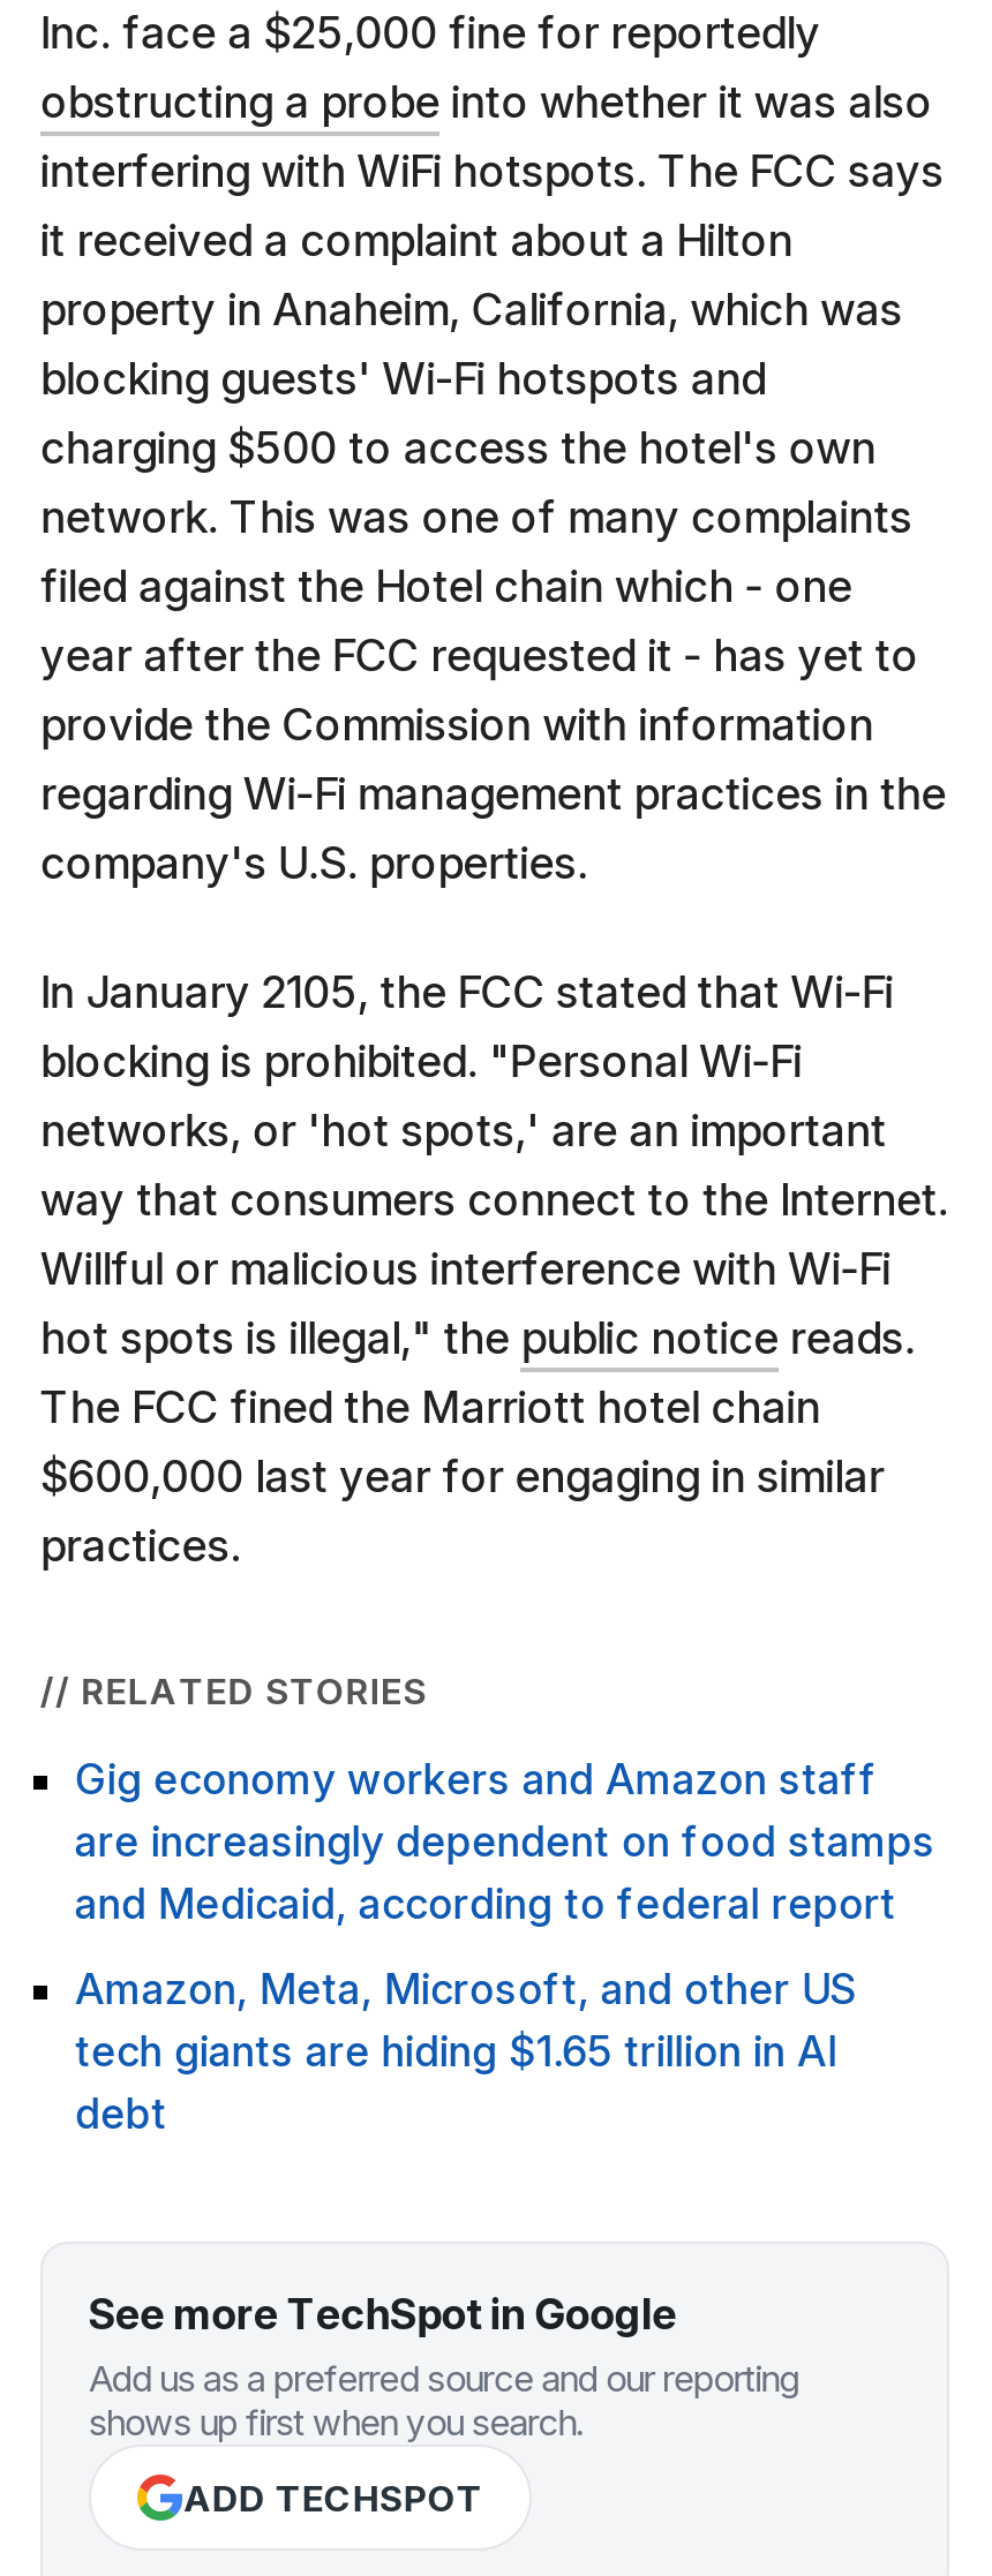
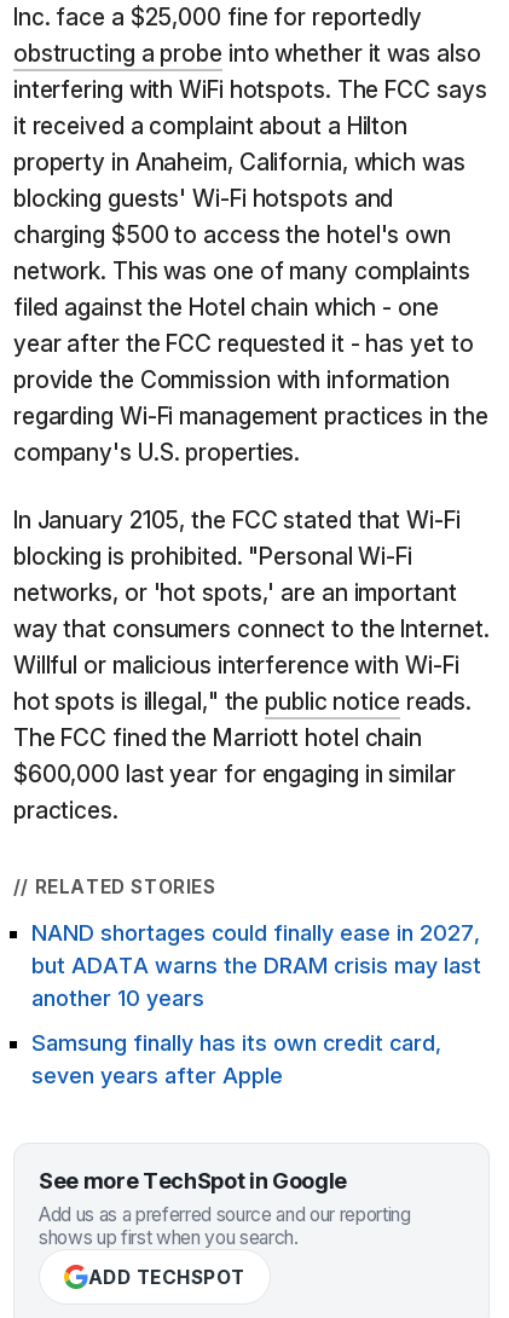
- Gig economy workers and Amazon staff
- are increasingly dependent on food stamps
- and Medicaid, according to federal report
+ NAND shortages could finally ease in 2027,
+ but ADATA warns the DRAM crisis may last
+ another 10 years

- Amazon, Meta, Microsoft, and other US
- tech giants are hiding $1.65 trillion in AI
- debt
+ Samsung finally has its own credit card,
+ seven years after Apple
